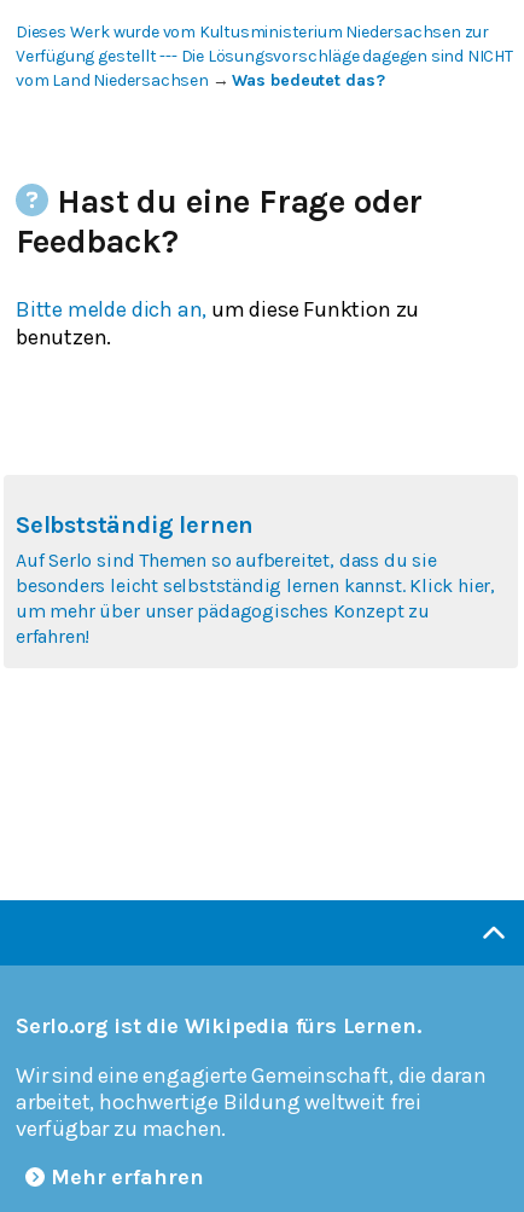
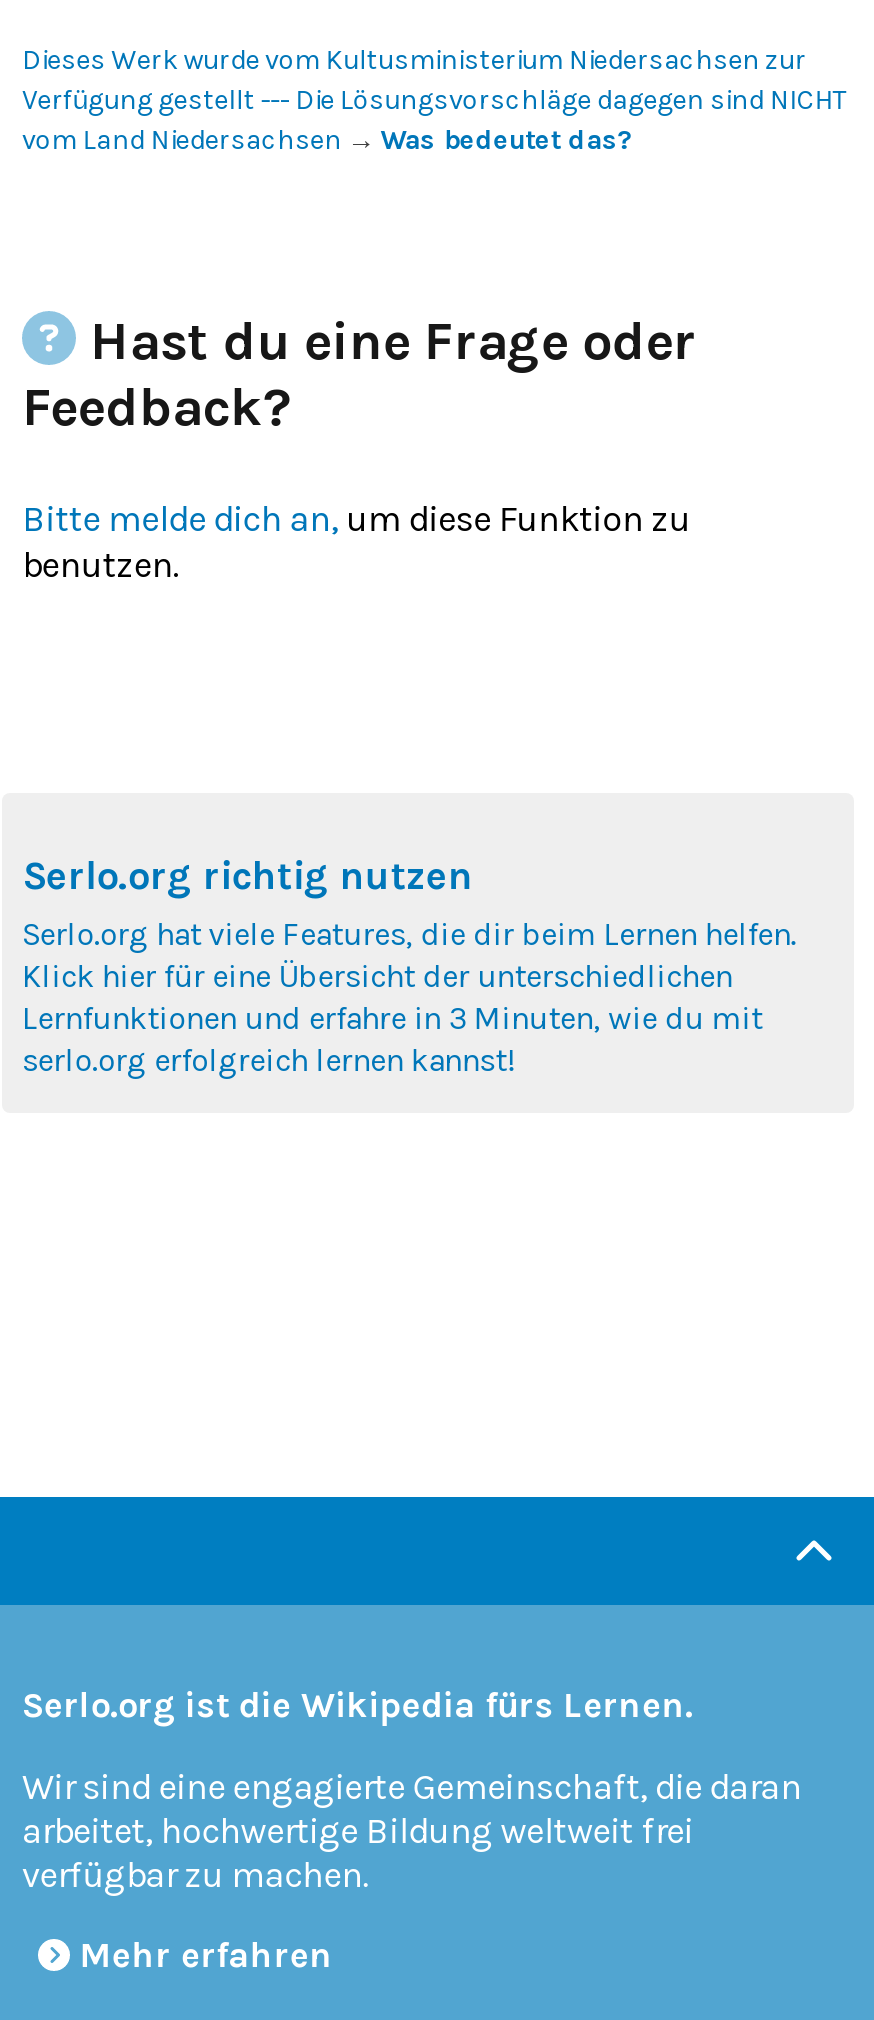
- Selbstständig lernen
- Auf Serlo sind Themen so aufbereitet, dass du sie
- besonders leicht selbstständig lernen kannst. Klick hier,
- um mehr über unser pädagogisches Konzept zu
- erfahren!
+ Serlo.org richtig nutzen
+ Serlo.org hat viele Features, die dir beim Lernen helfen.
+ Klick hier für eine Übersicht der unterschiedlichen
+ Lernfunktionen und erfahre in 3 Minuten, wie du mit
+ serlo.org erfolgreich lernen kannst!
